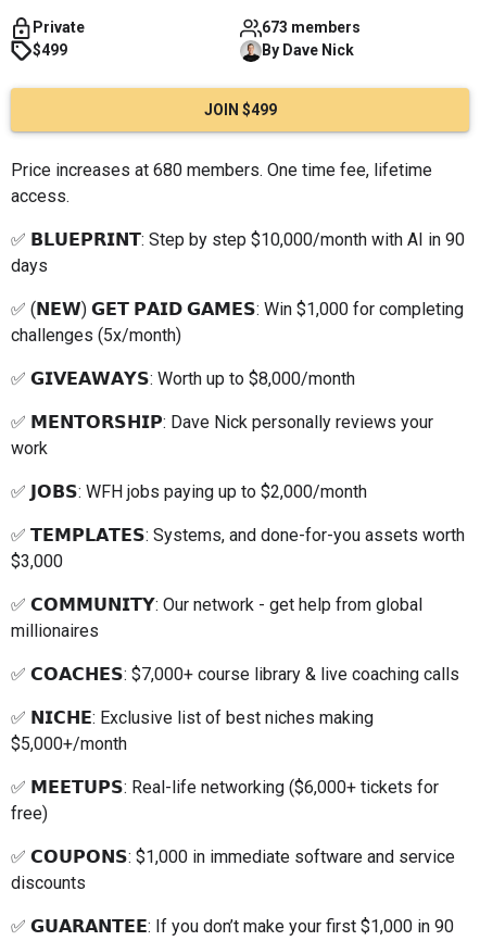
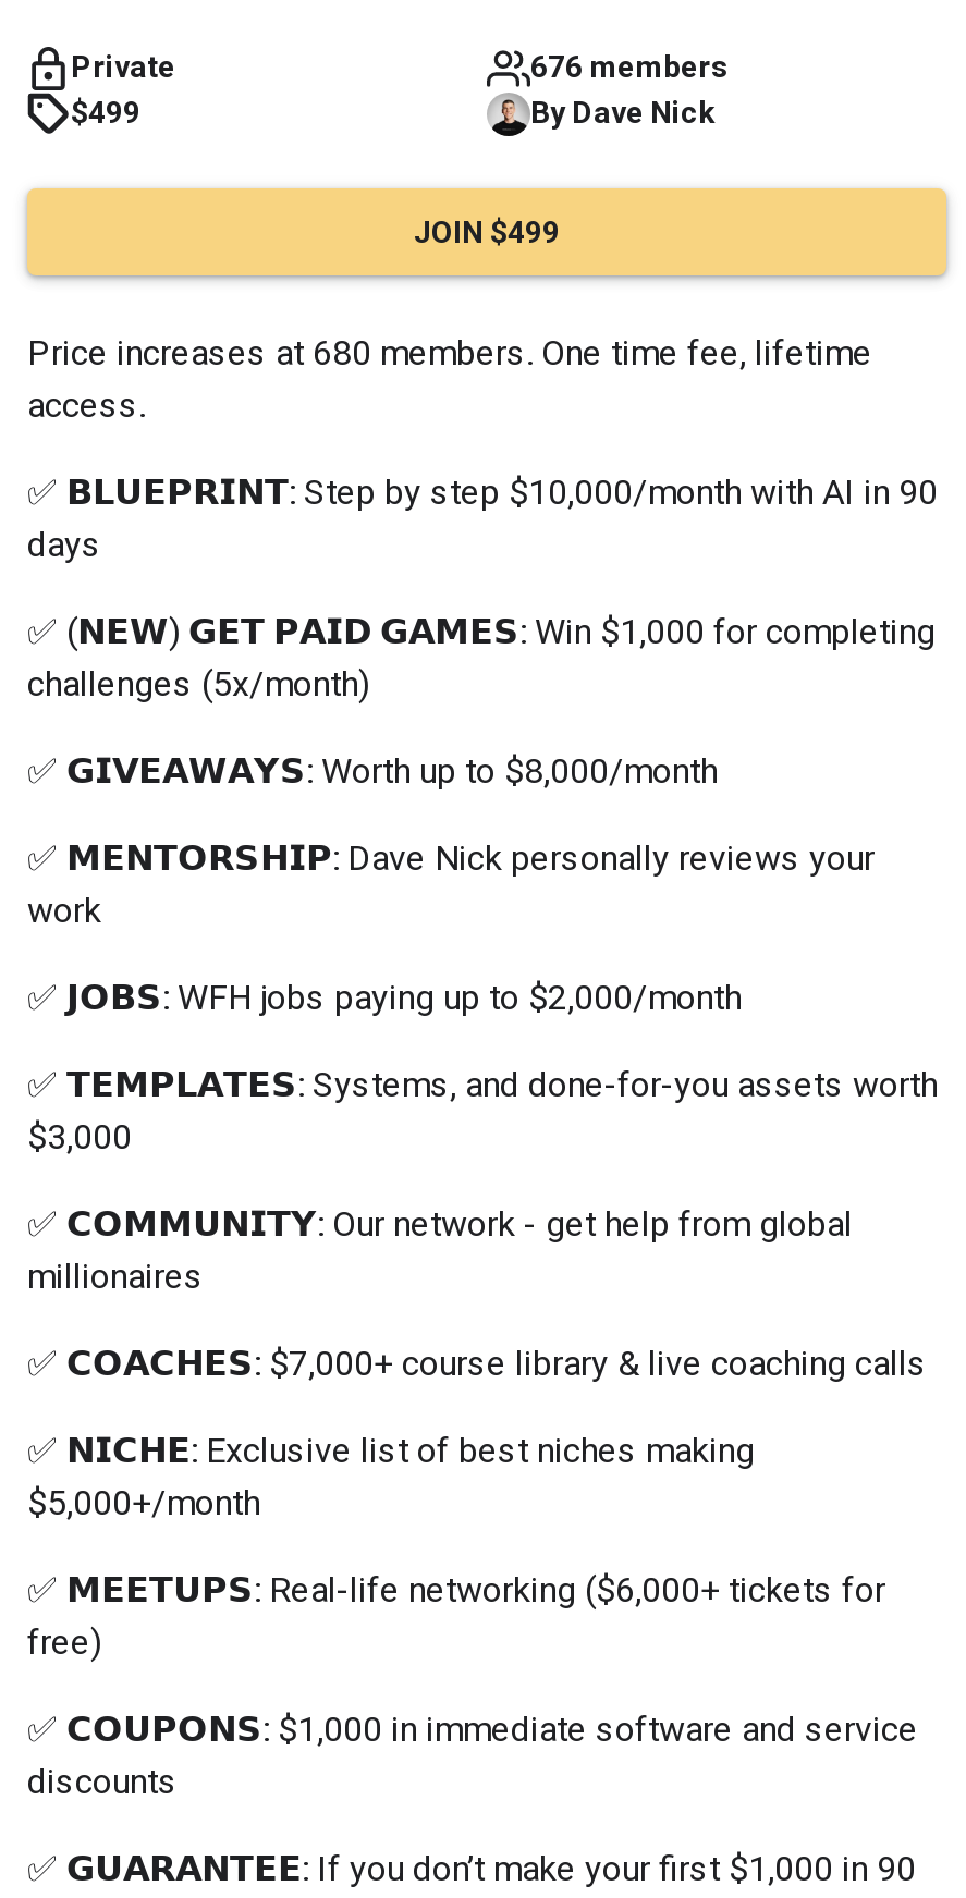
- 673 members
+ 676 members
